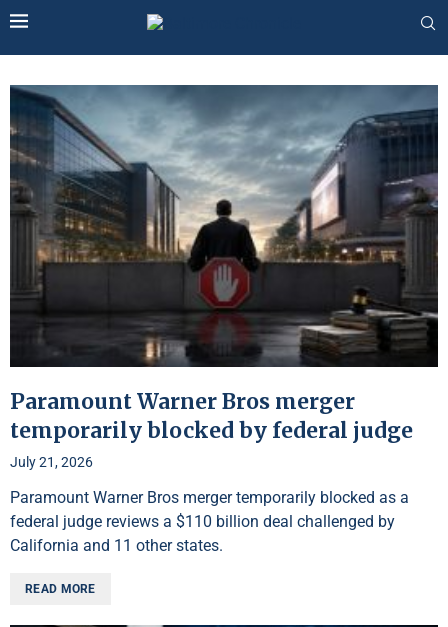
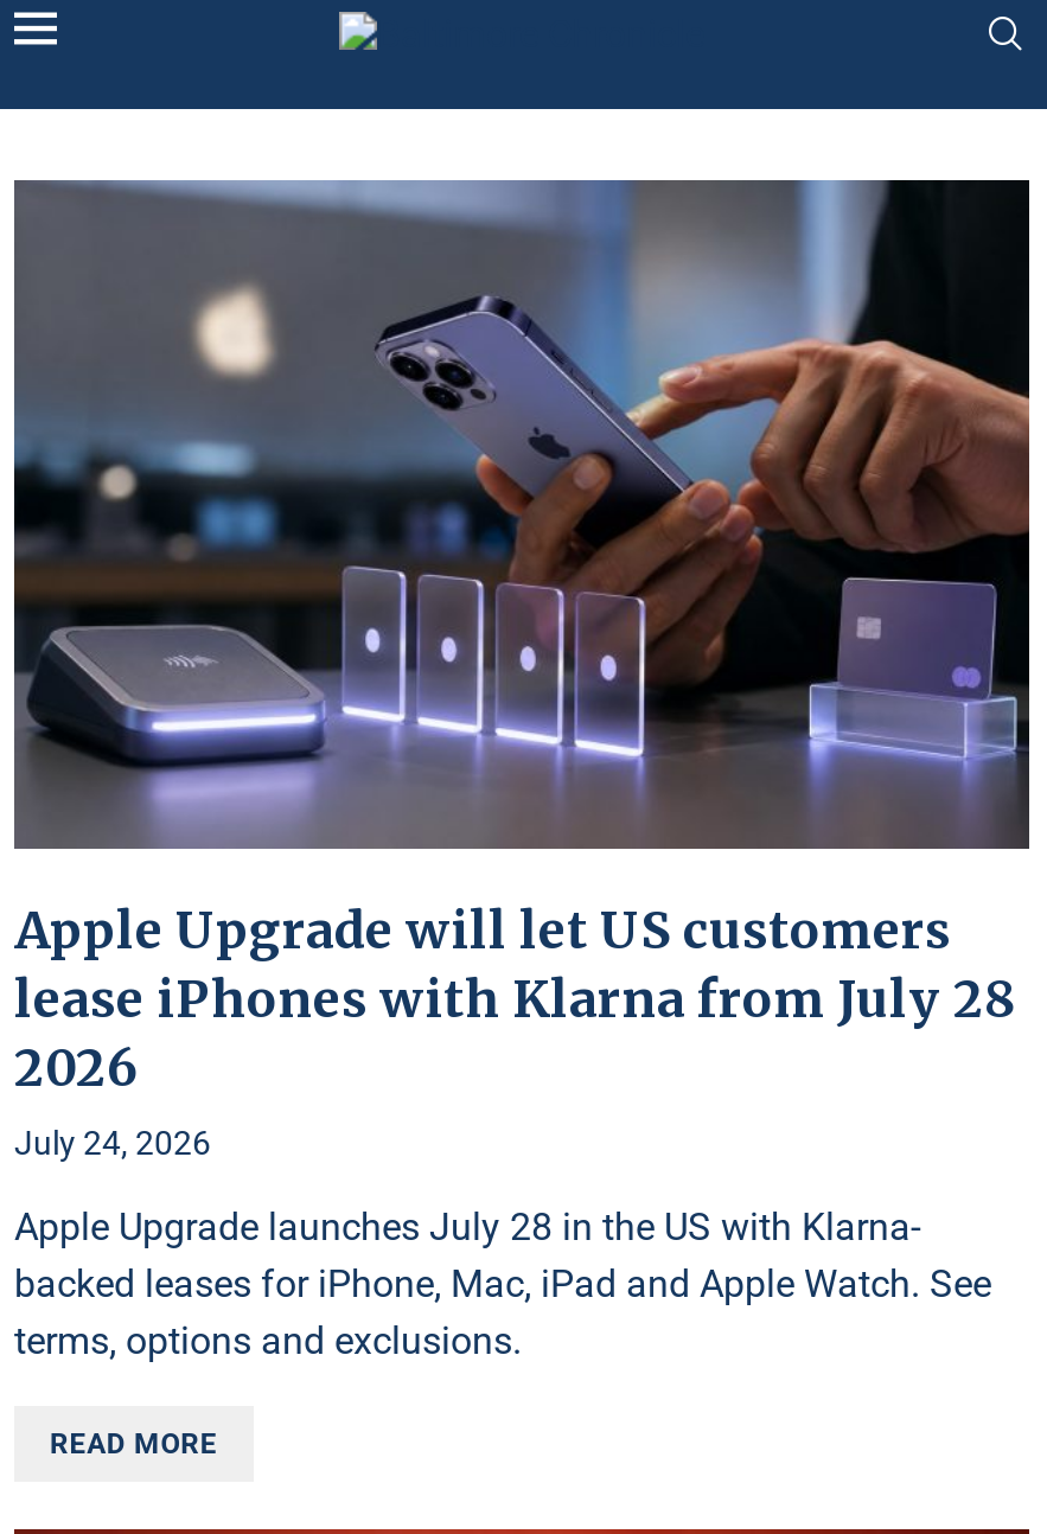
- [image]
- Paramount Warner Bros merger
- temporarily blocked by federal judge
- July 21, 2026
+ [image]
+ Apple Upgrade will let US customers
+ lease iPhones with Klarna from July 28
+ 2026
+ July 24, 2026

- Paramount Warner Bros merger temporarily blocked as a
- federal judge reviews a $110 billion deal challenged by
- California and 11 other states.
+ Apple Upgrade launches July 28 in the US with Klarna-
+ backed leases for iPhone, Mac, iPad and Apple Watch. See
+ terms, options and exclusions.
